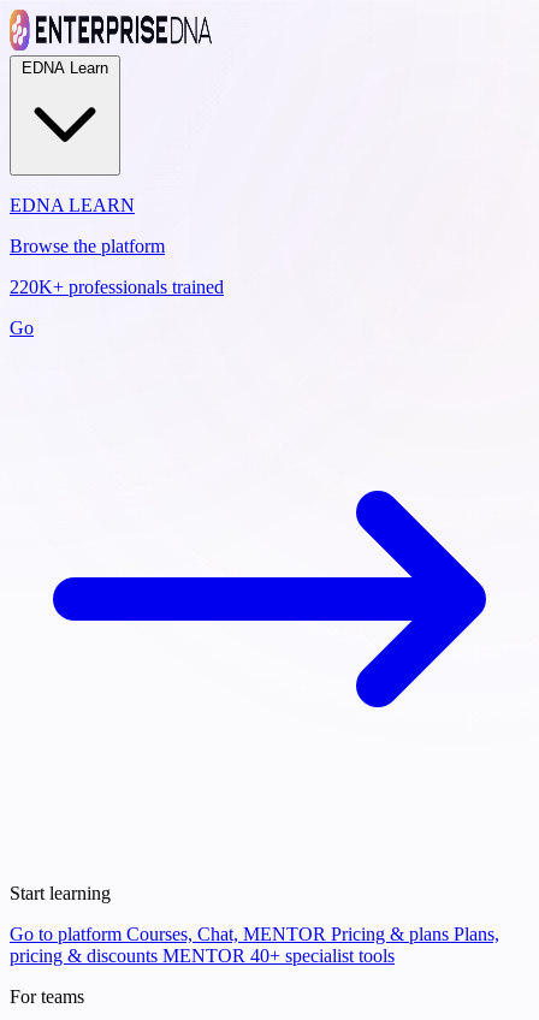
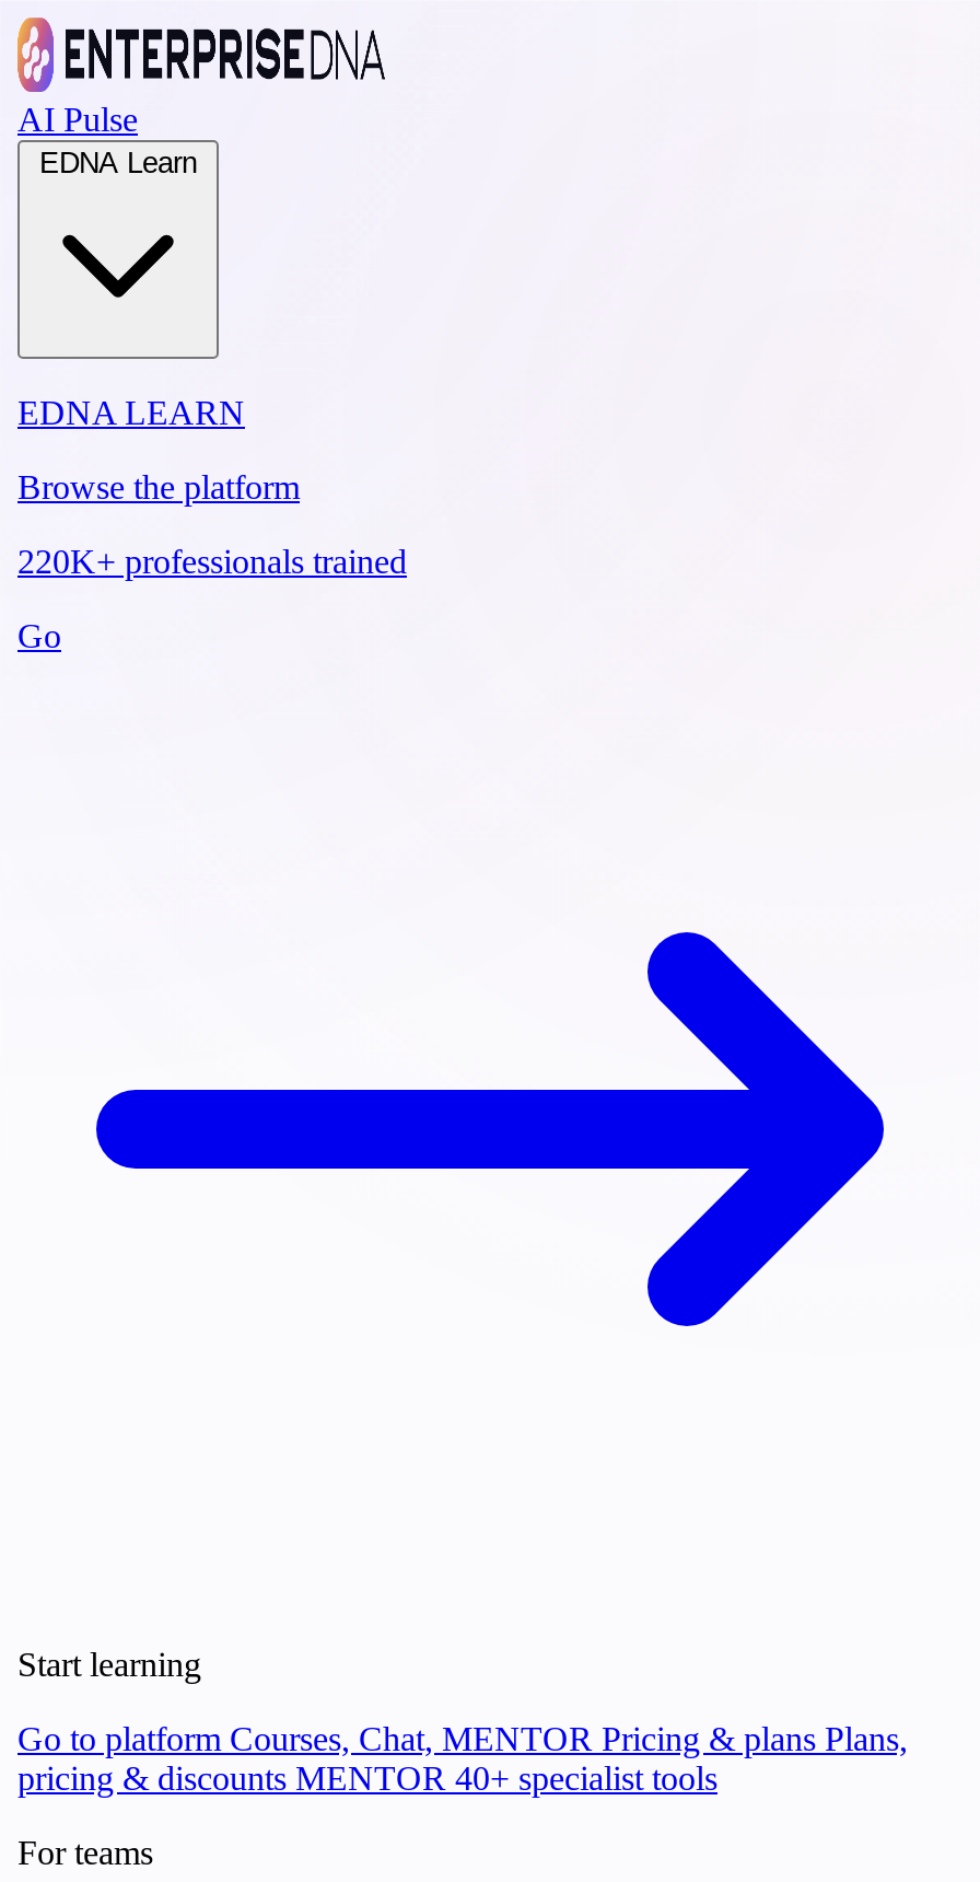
+ AI Pulse
